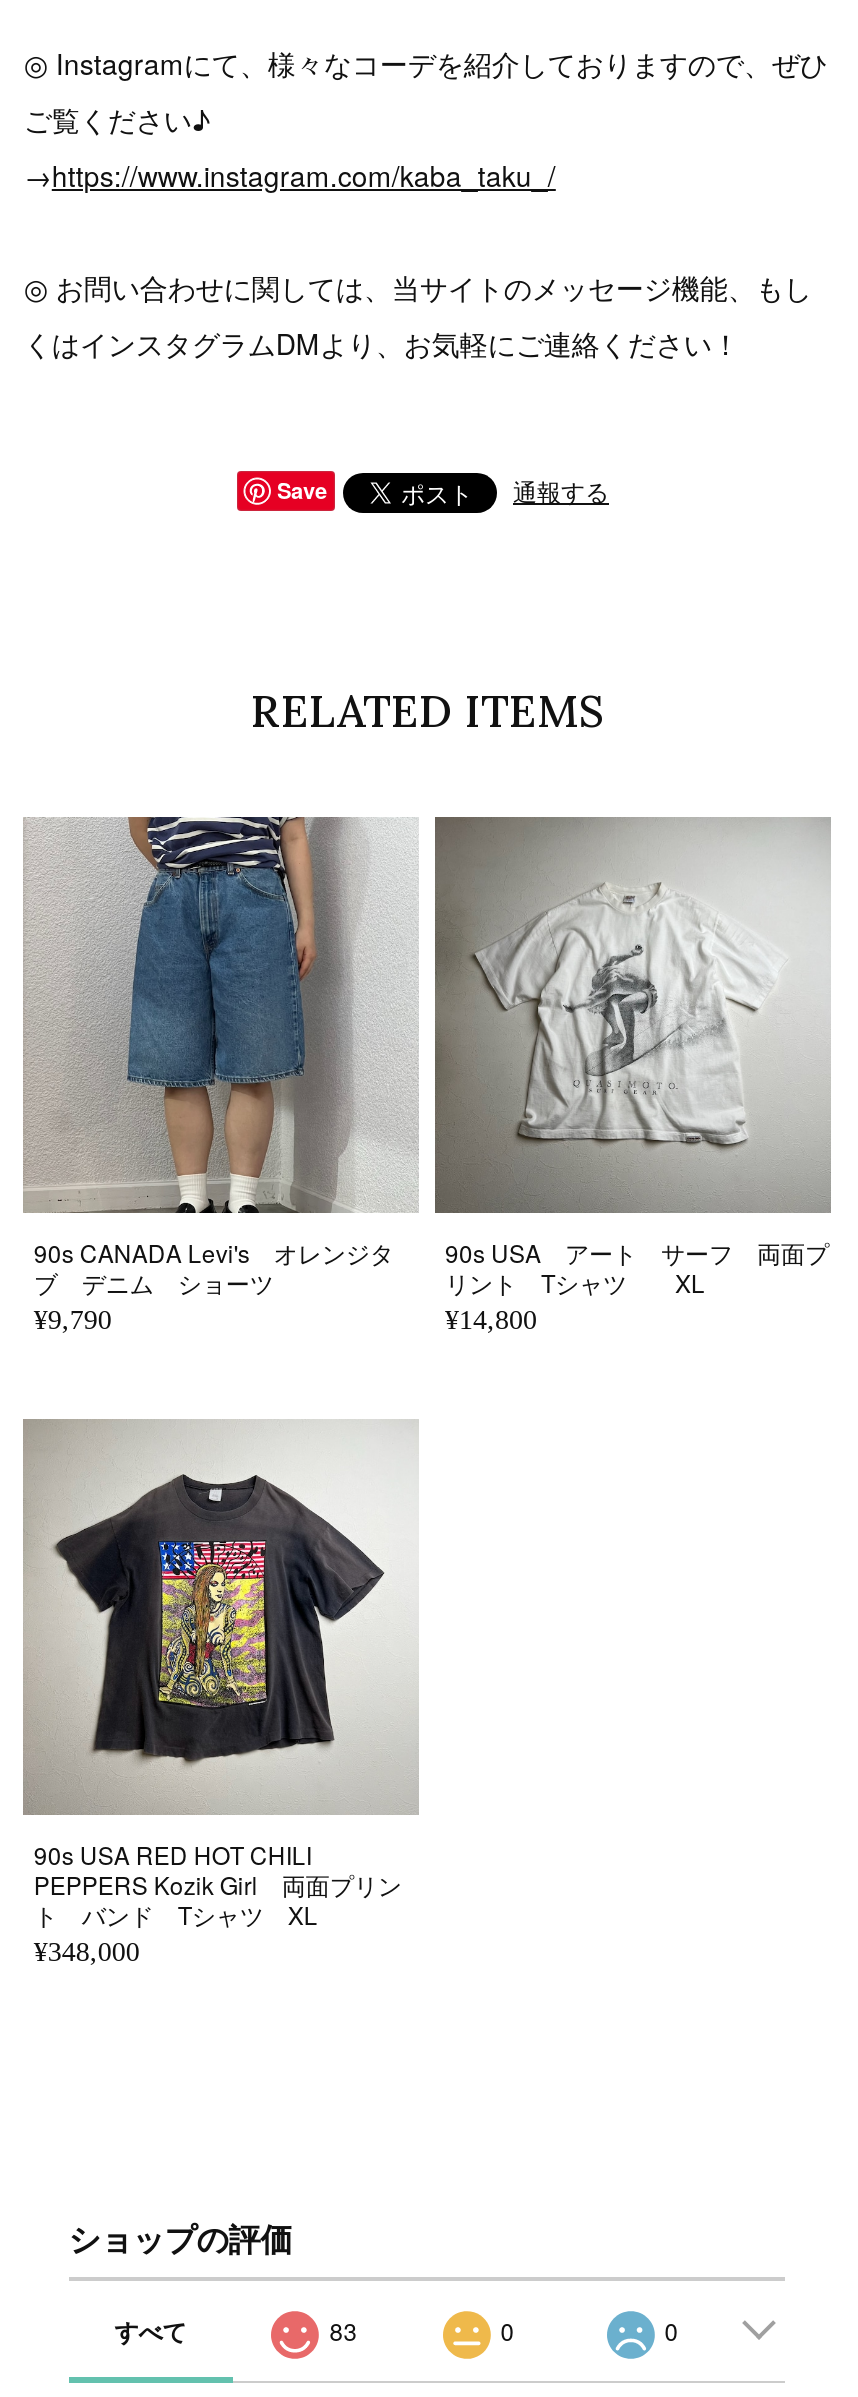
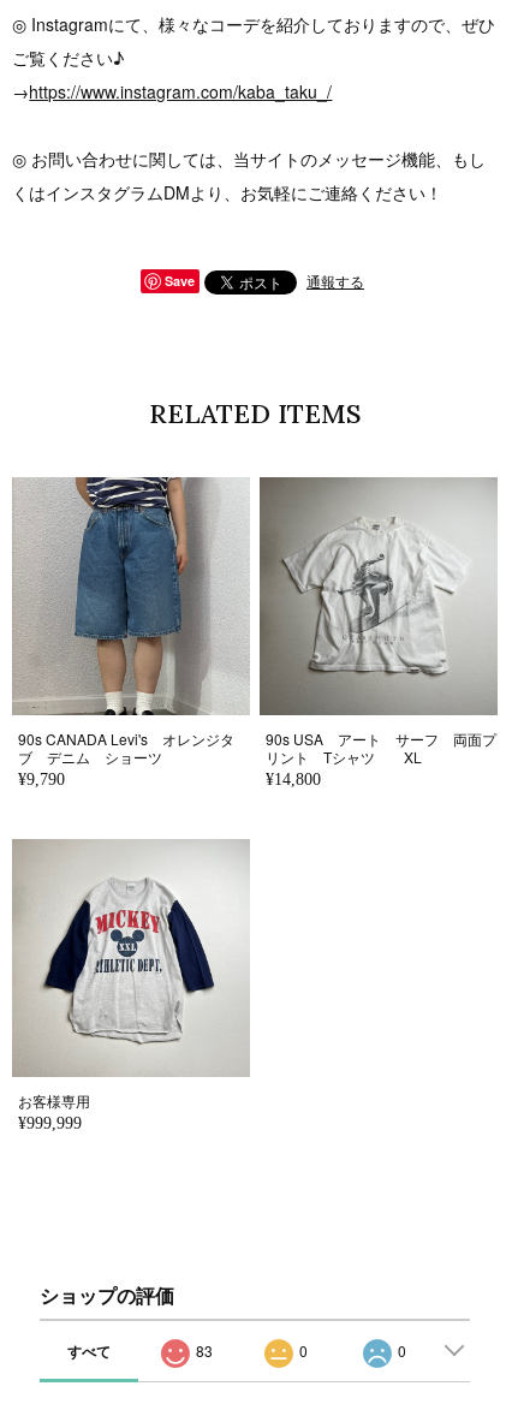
- [image]
- 90s USA RED HOT CHILI
- PEPPERS Kozik Girl 両面プリン
- ト バンド Tシャツ XL
- ¥348,000
+ [image]
+ お客様専用
+ ¥999,999
